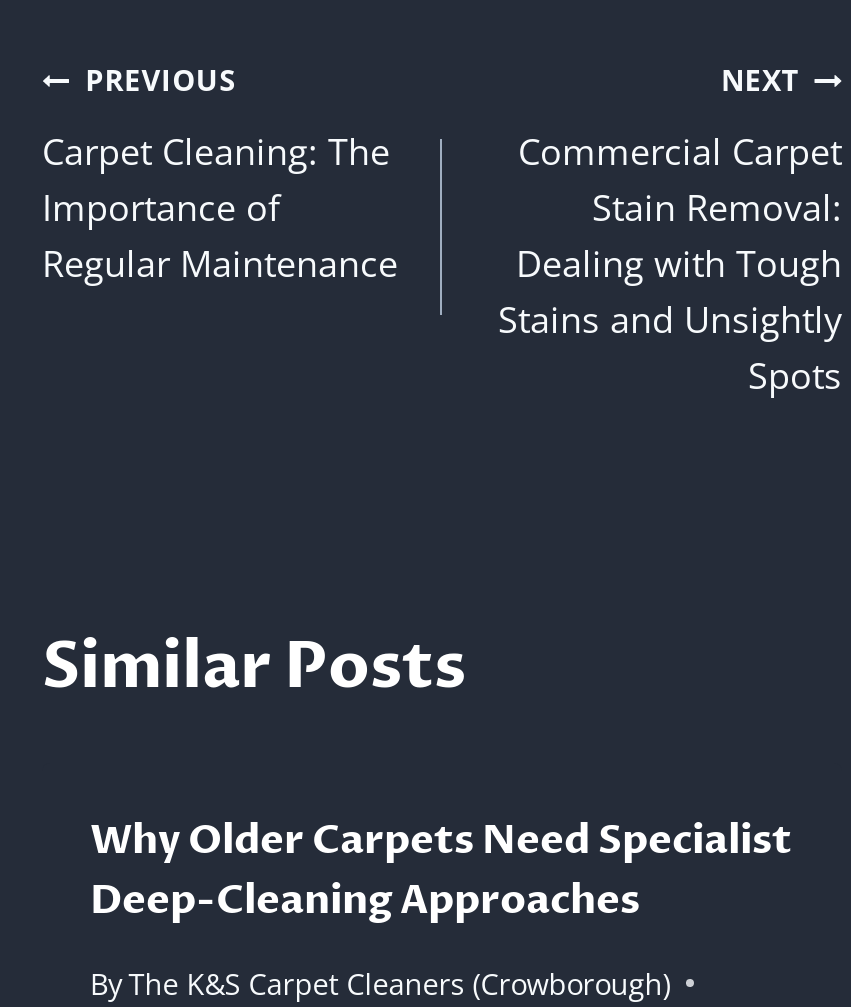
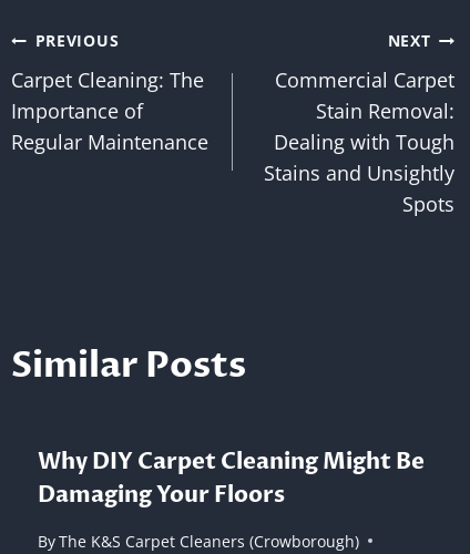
- Why Older Carpets Need Specialist
- Deep-Cleaning Approaches
+ Why DIY Carpet Cleaning Might Be
+ Damaging Your Floors
